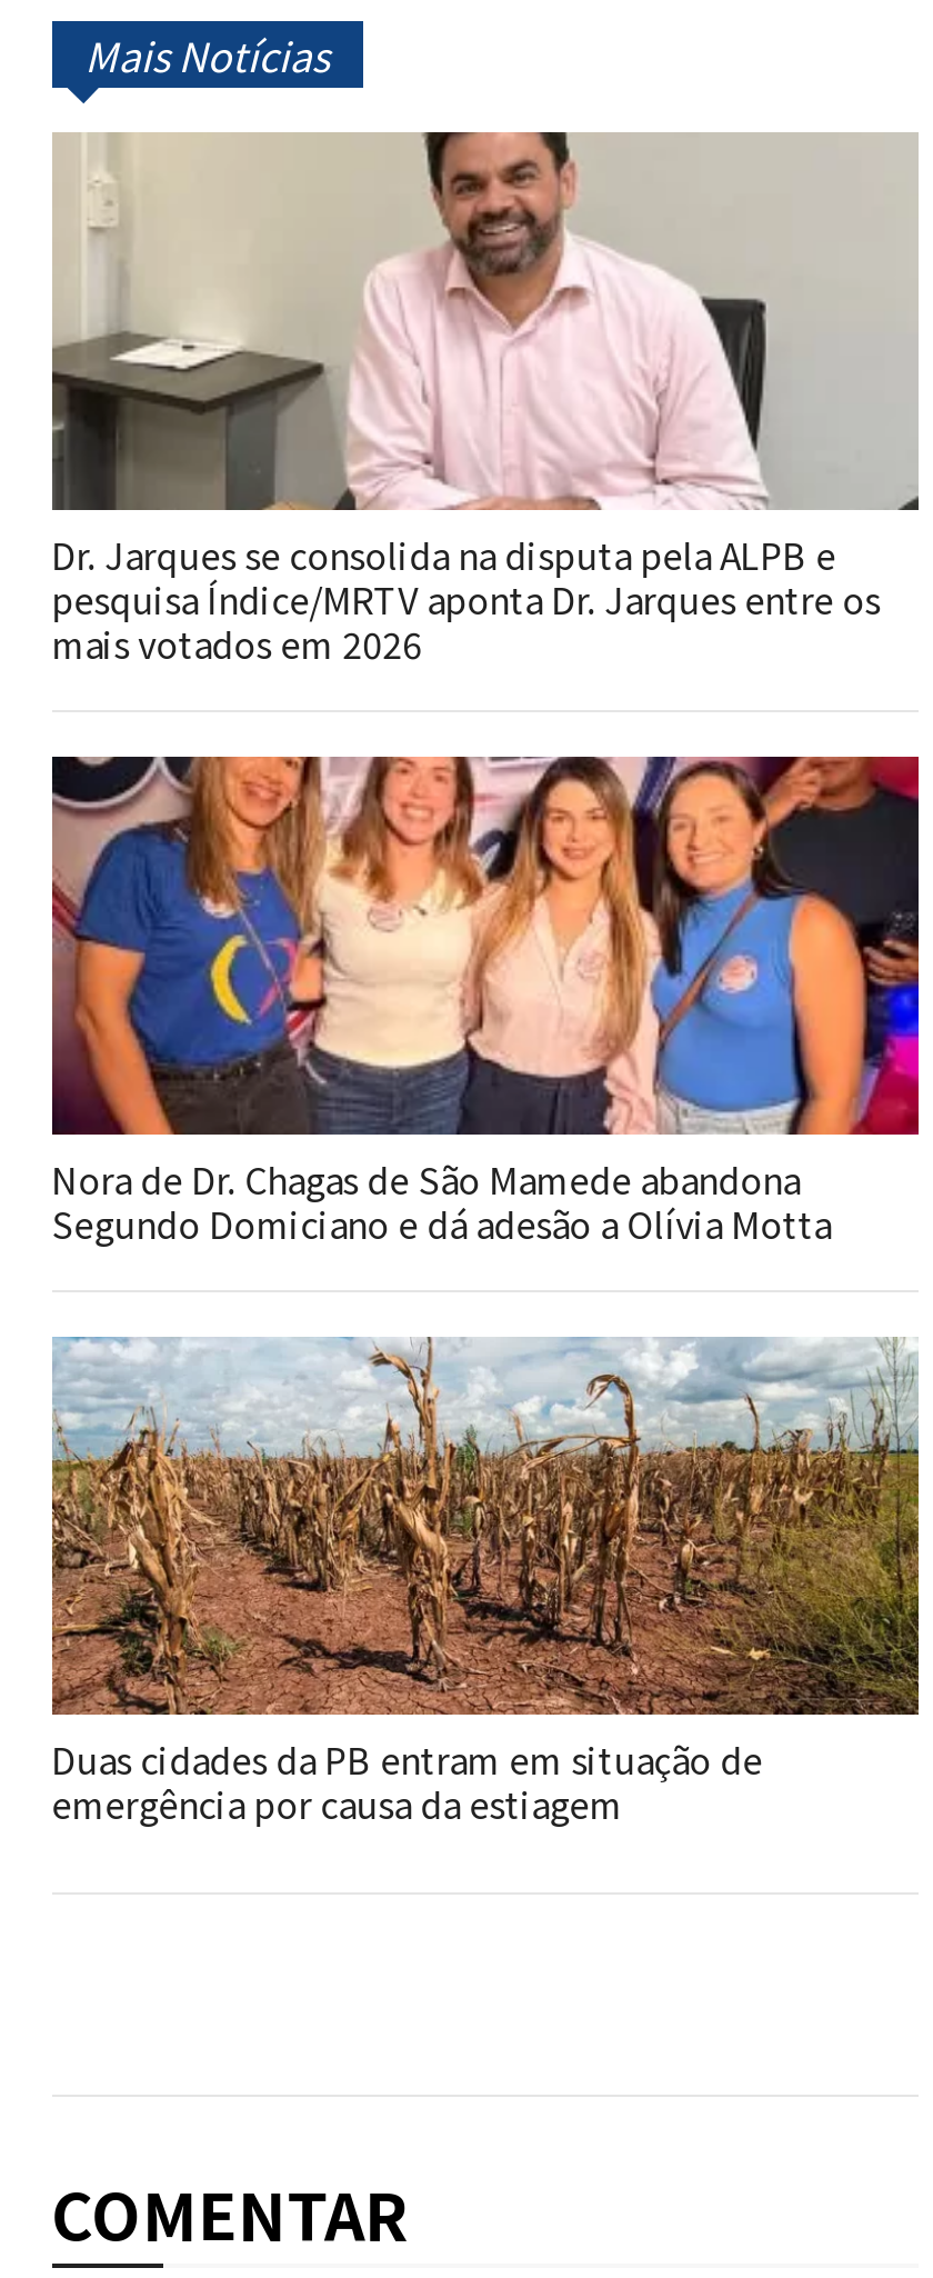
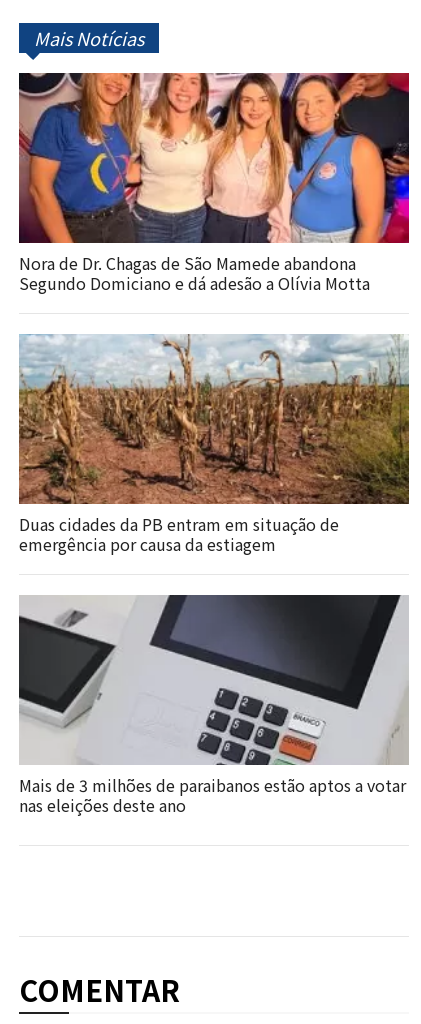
- [image]
- Dr. Jarques se consolida na disputa pela ALPB e
- pesquisa Índice/MRTV aponta Dr. Jarques entre os
- mais votados em 2026

moved up: [image] | Nora de Dr. Chagas de São Mamede abandona | Segundo Domiciano e dá adesão a Olívia Motta | Duas cidades da PB entram em situação de | emergência por causa da estiagem

+ [image]
+ Mais de 3 milhões de paraibanos estão aptos a votar
+ nas eleições deste ano
